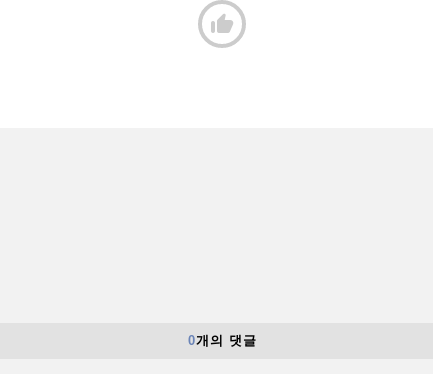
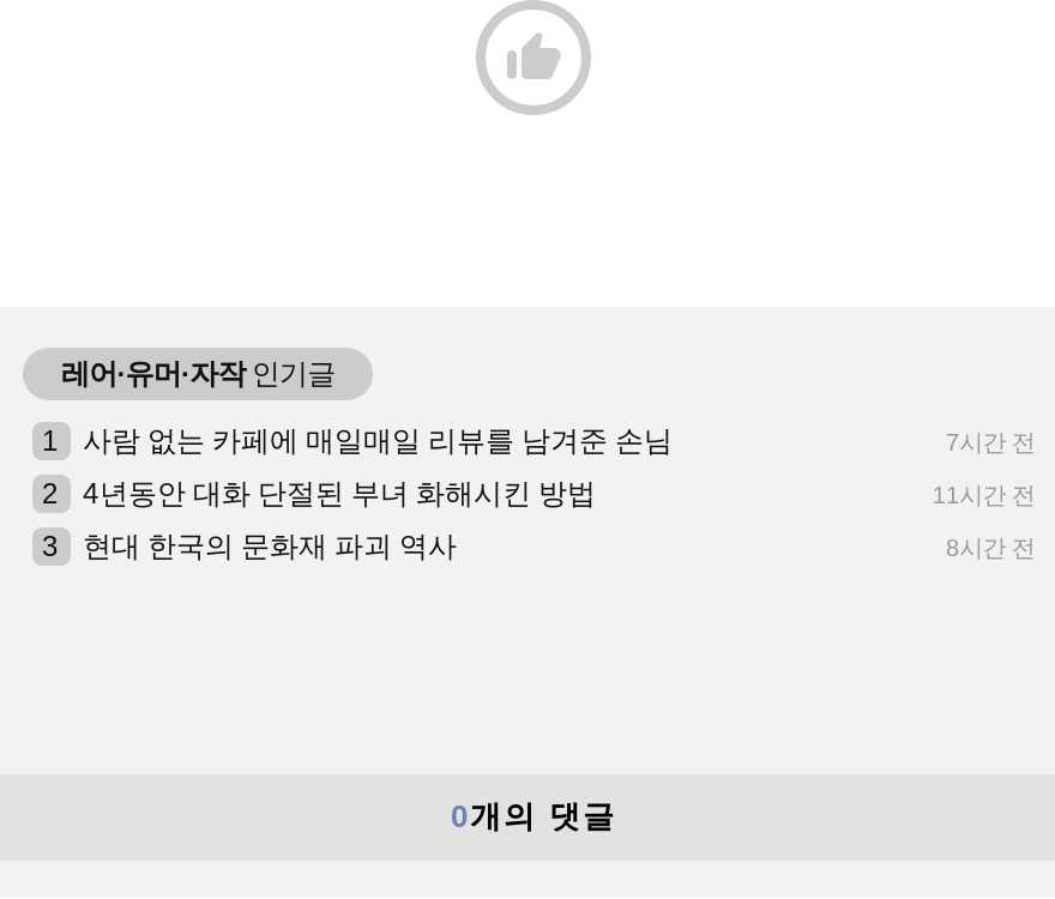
+ 레어·유머·자작 인기글
+ 1
+ 사람 없는 카페에 매일매일 리뷰를 남겨준 손님
+ 7시간 전
+ 2
+ 4년동안 대화 단절된 부녀 화해시킨 방법
+ 11시간 전
+ 3
+ 현대 한국의 문화재 파괴 역사
+ 8시간 전
